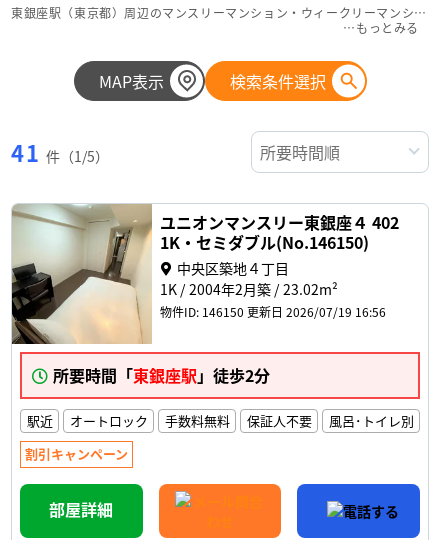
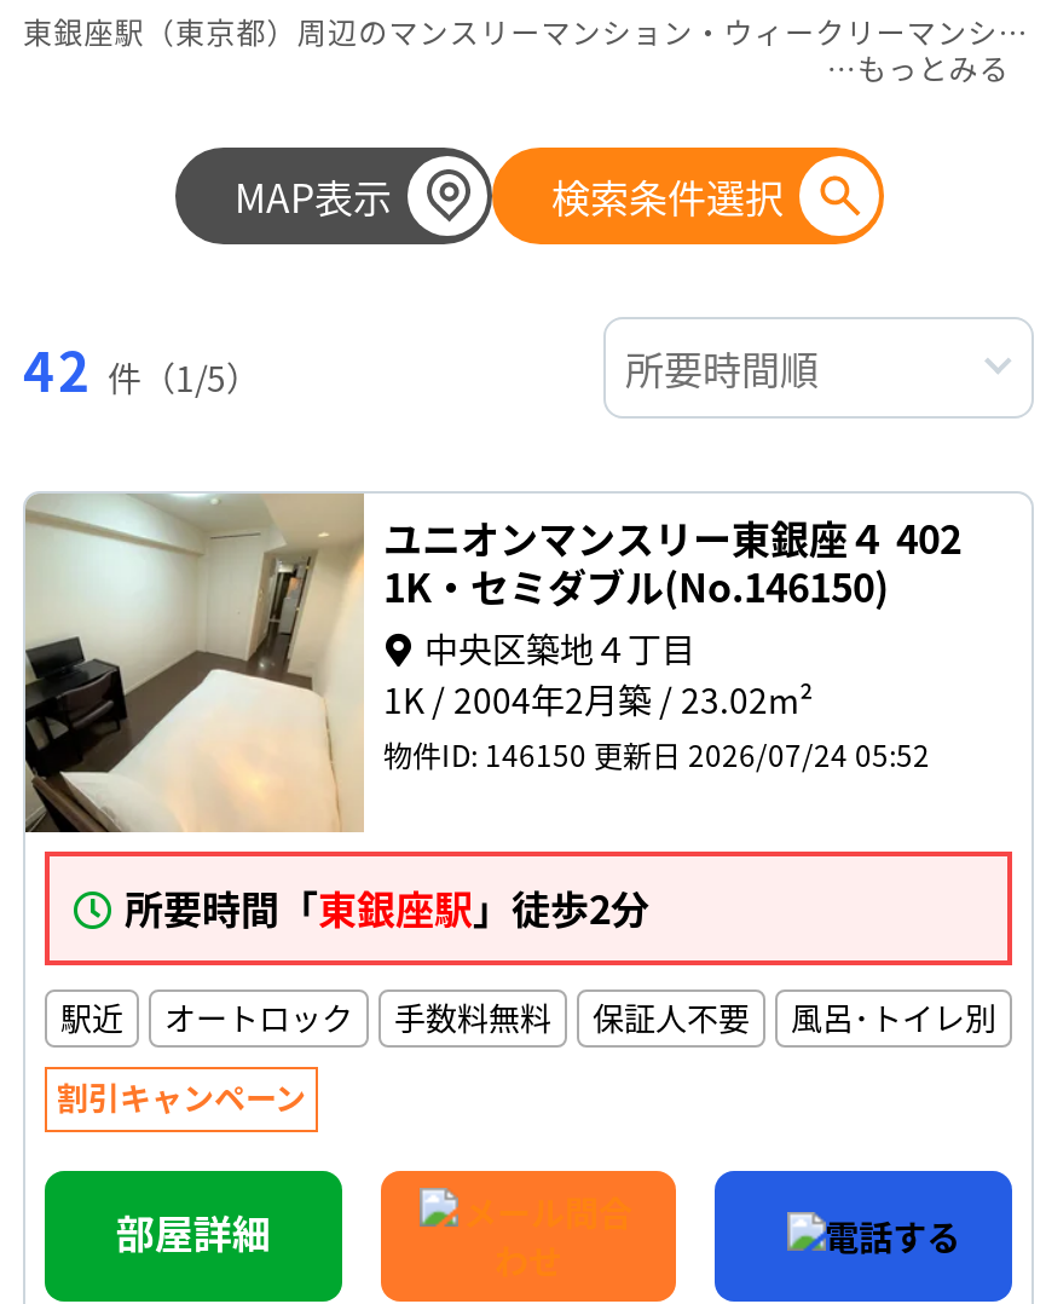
- 41 件（1/5）
+ 42 件（1/5）

- 物件ID: 146150 更新日 2026/07/19 16:56
+ 物件ID: 146150 更新日 2026/07/24 05:52
